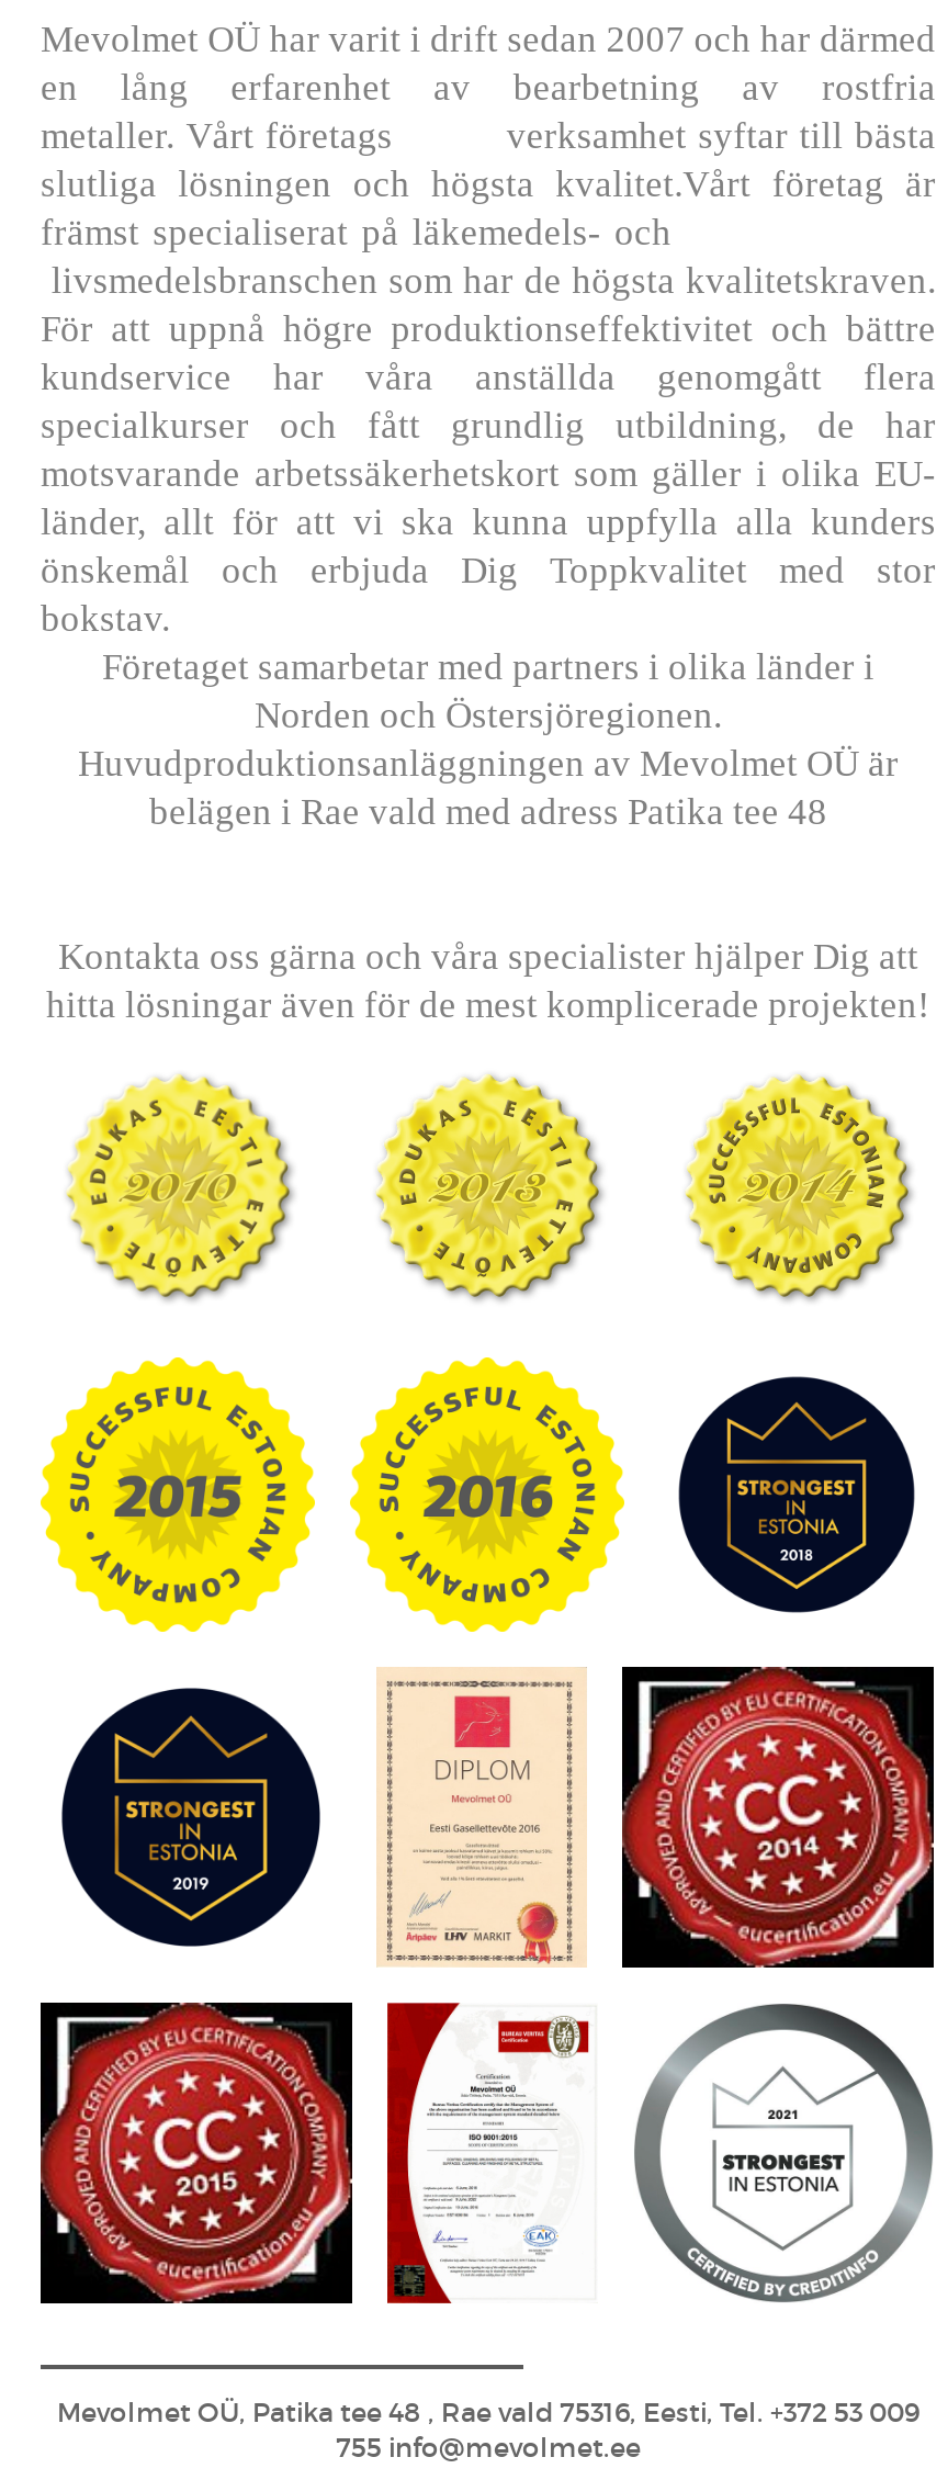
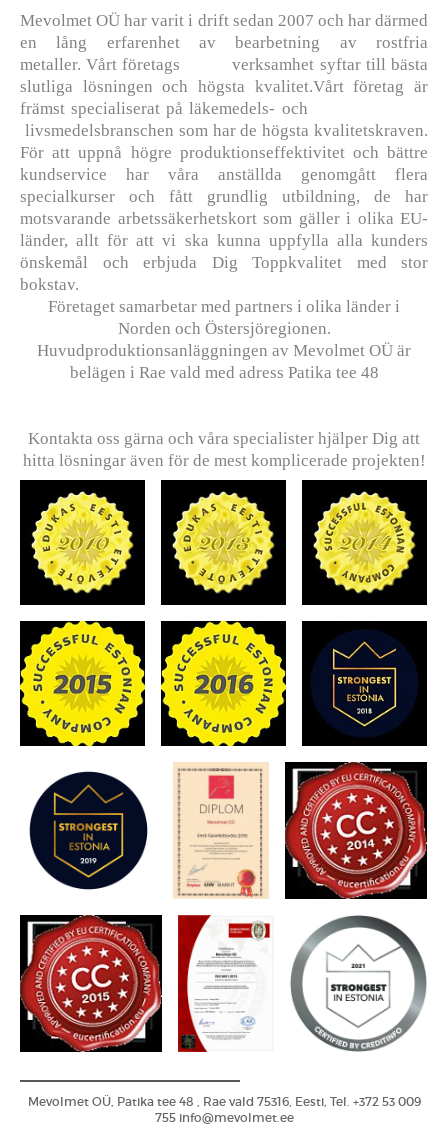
- [image]
+ [image]

- [image]
+ [image]

- [image]
+ [image]

- [image]
+ [image]

- [image]
+ [image]

- [image]
+ [image]
